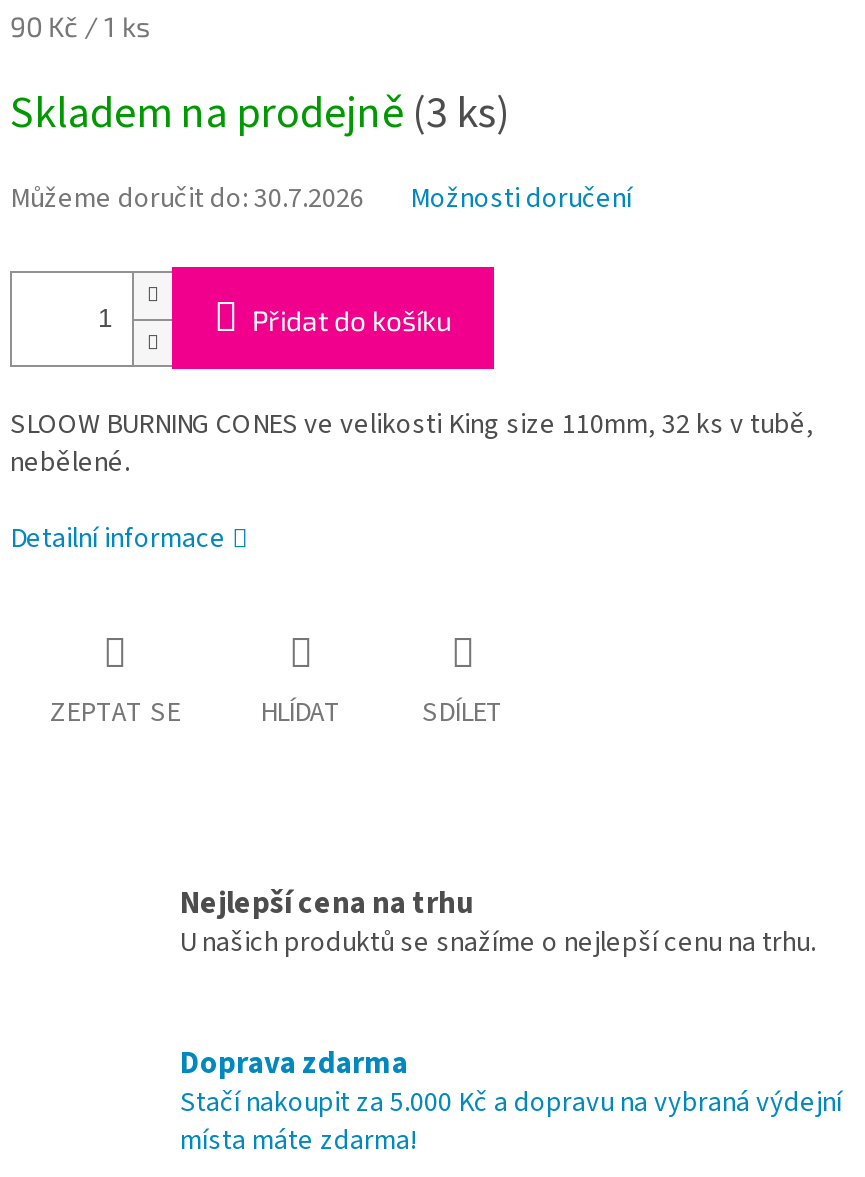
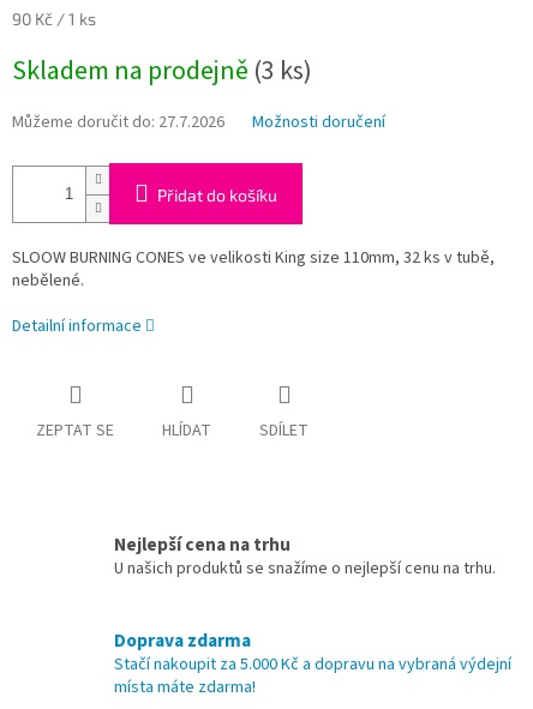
- Můžeme doručit do: 30.7.2026
+ Můžeme doručit do: 27.7.2026
